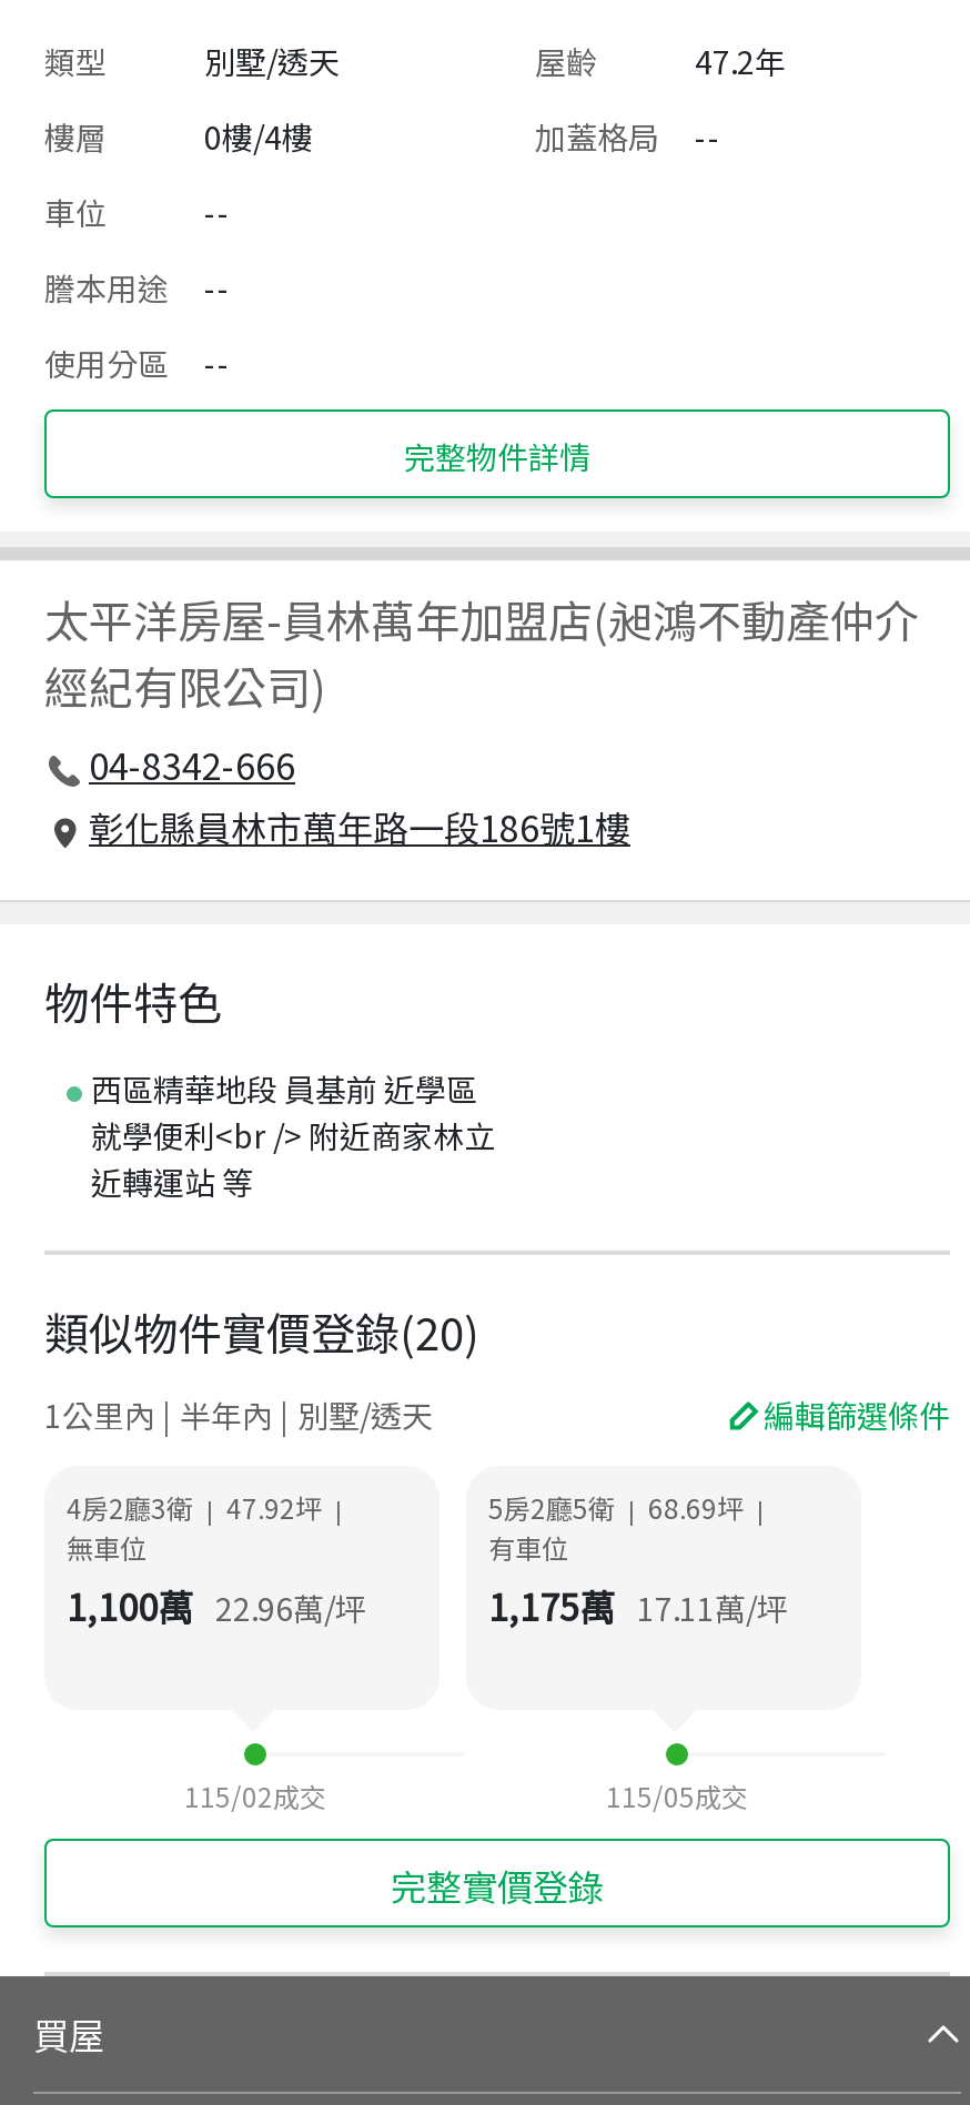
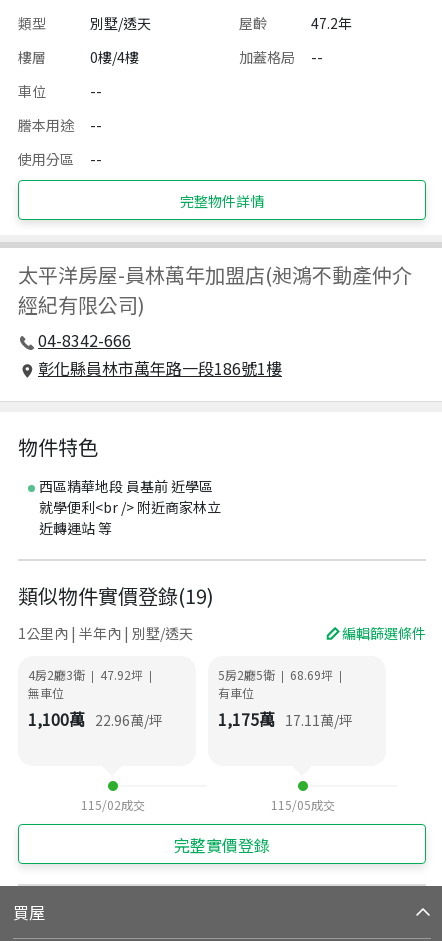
- 類似物件實價登錄(20)
+ 類似物件實價登錄(19)
